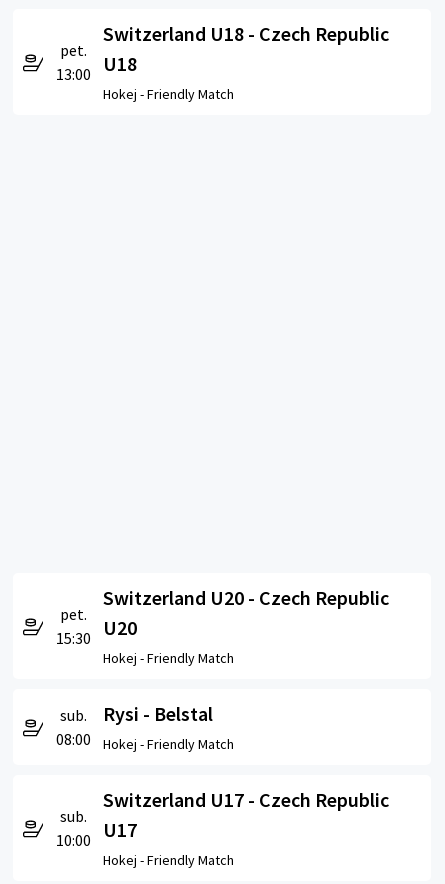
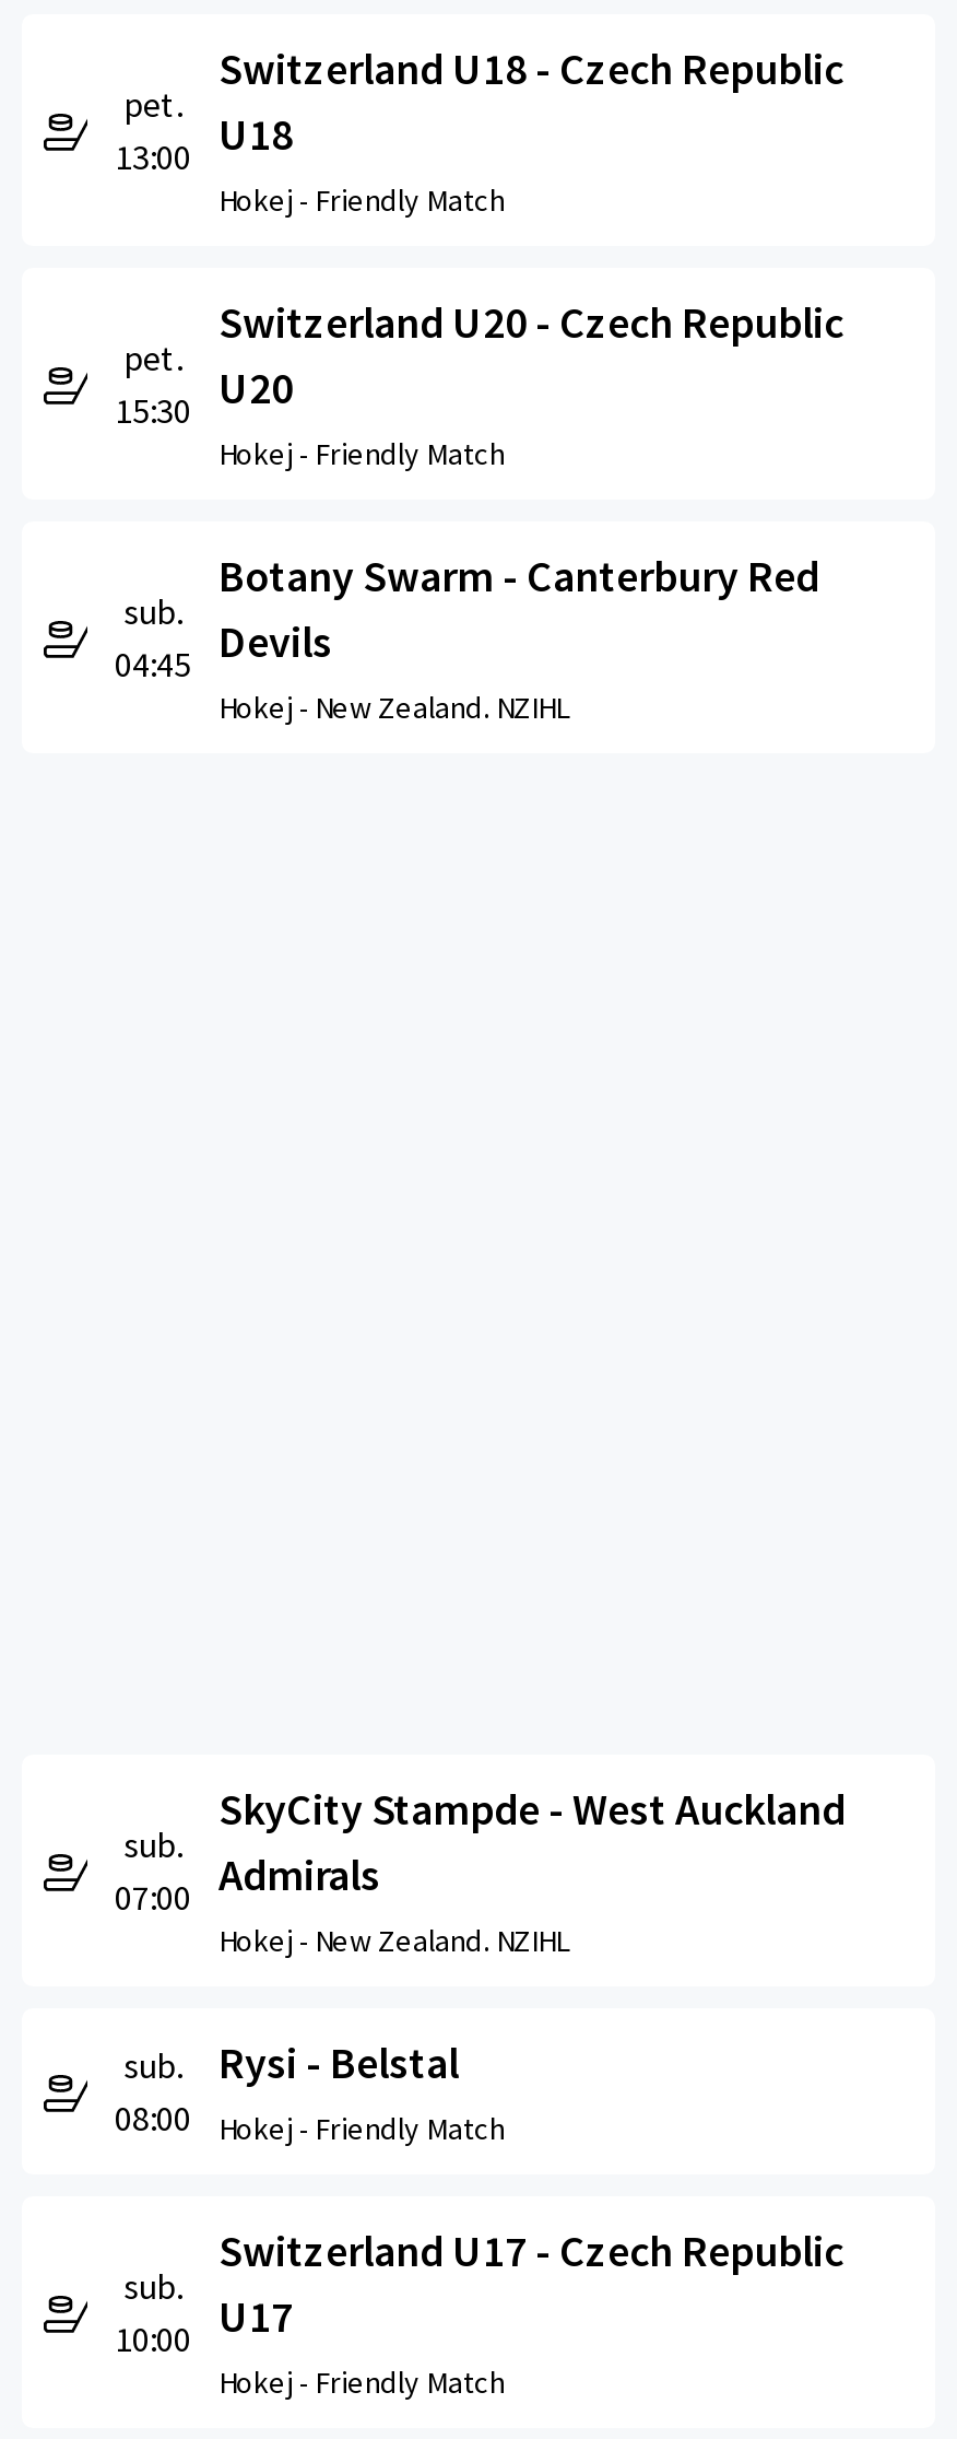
moved up: pet. | 15:30 | Switzerland U20 - Czech Republic | U20 | Hokej - Friendly Match

+ sub.
+ 04:45

+ sub.
+ 07:00

+ Botany Swarm - Canterbury Red
+ Devils
+ Hokej - New Zealand. NZIHL

+ SkyCity Stampde - West Auckland
+ Admirals
+ Hokej - New Zealand. NZIHL
